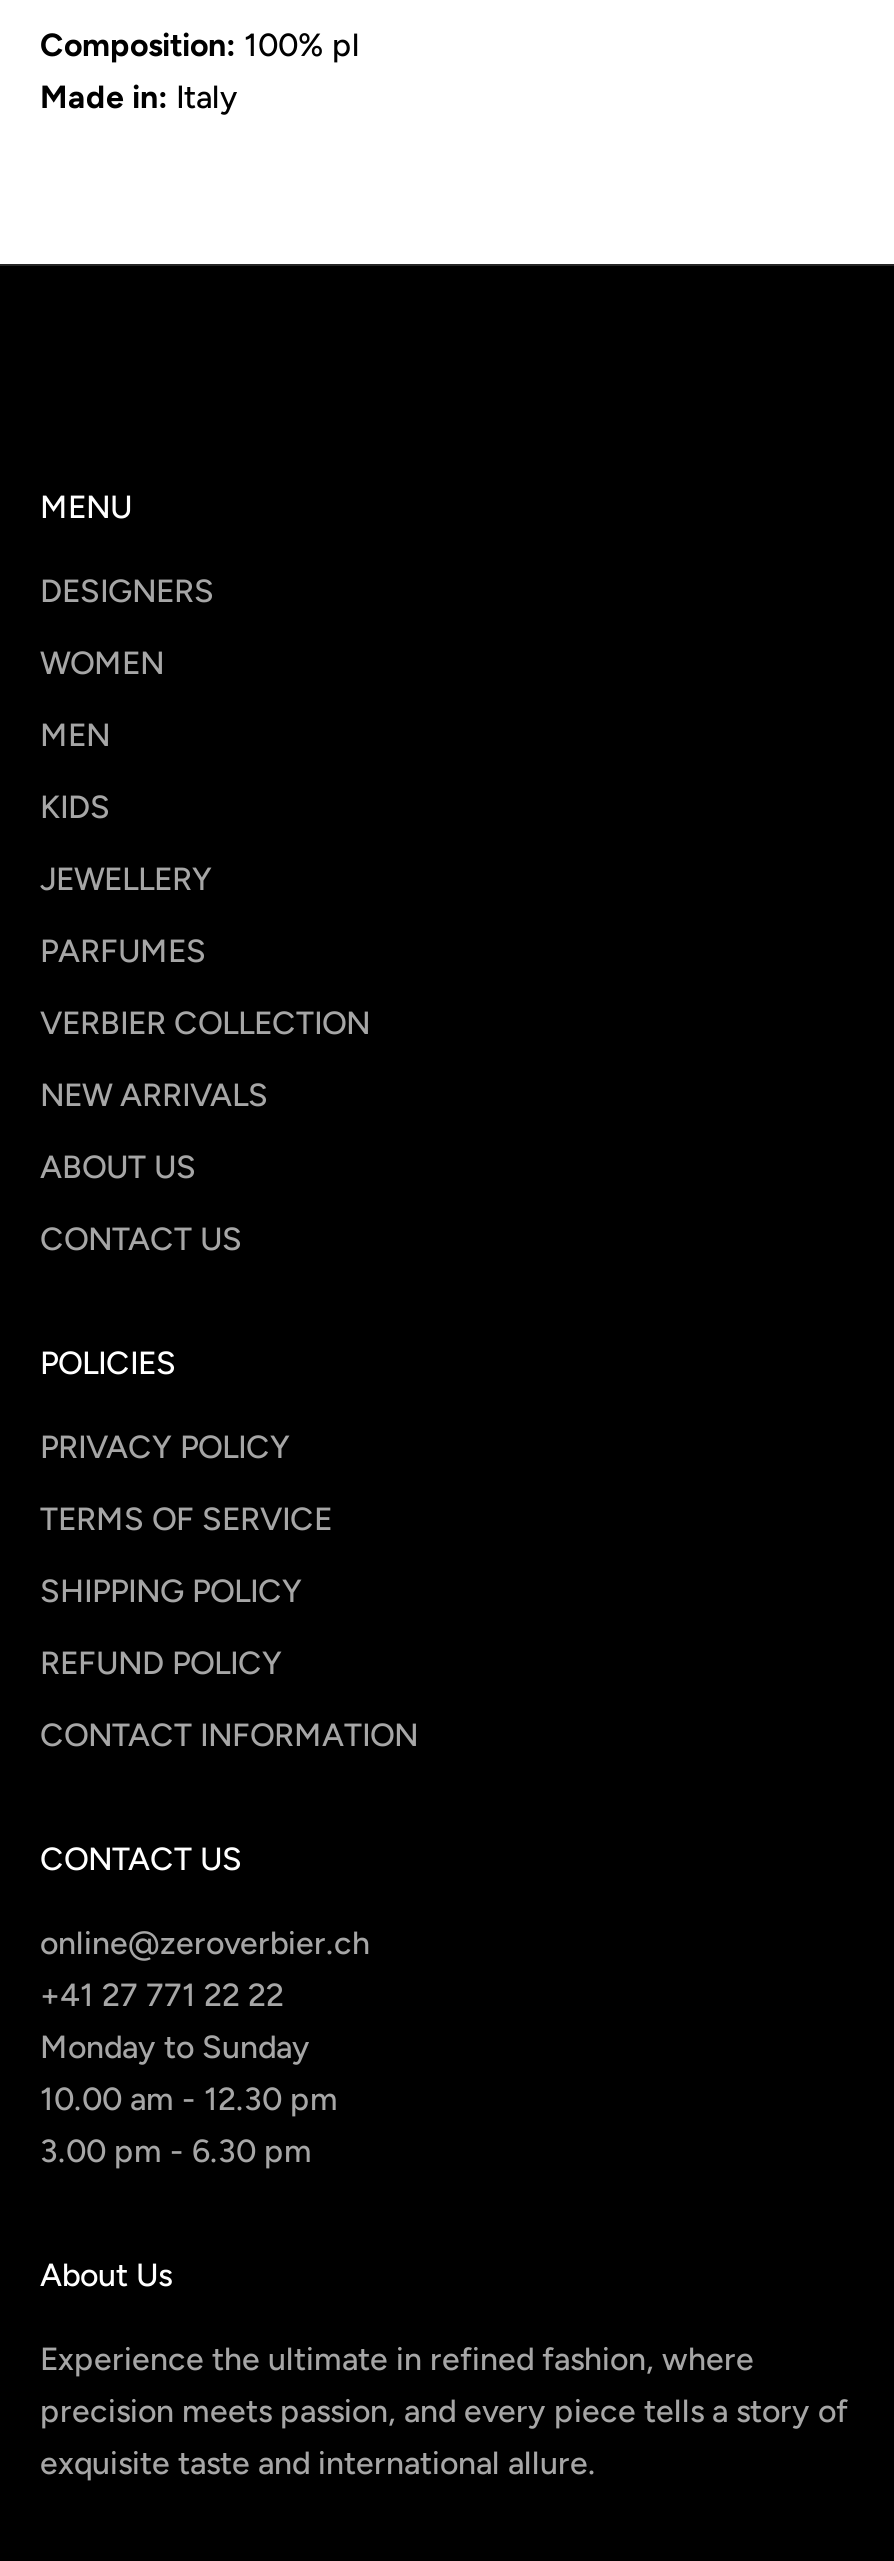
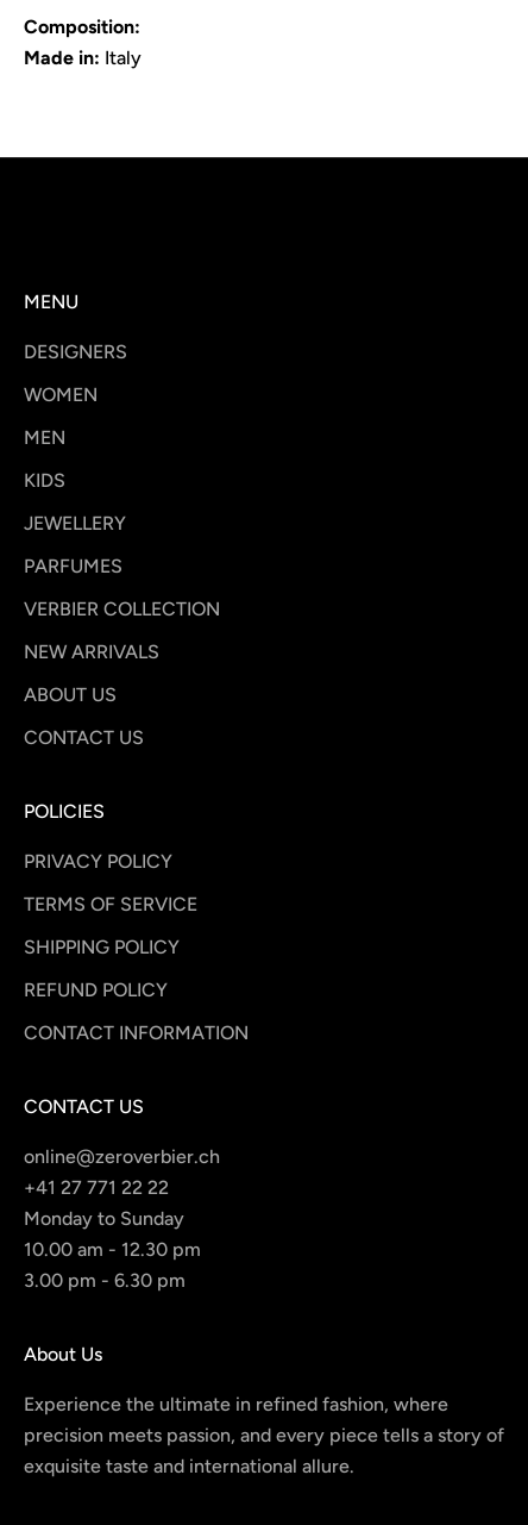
- Composition: 100% pl
+ Composition:
